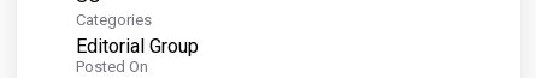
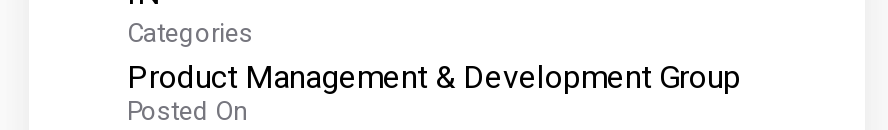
- Editorial Group
+ Product Management & Development Group
